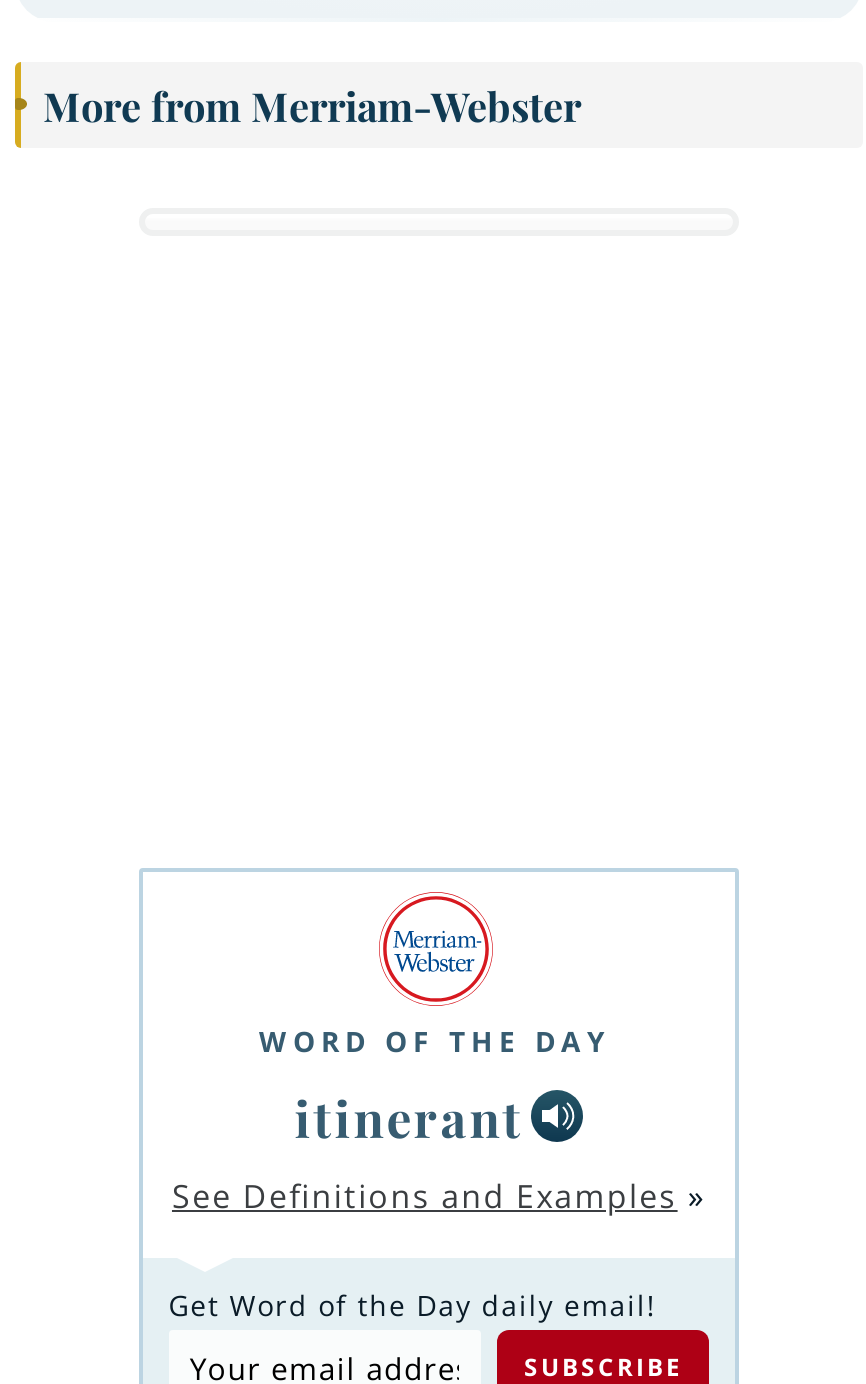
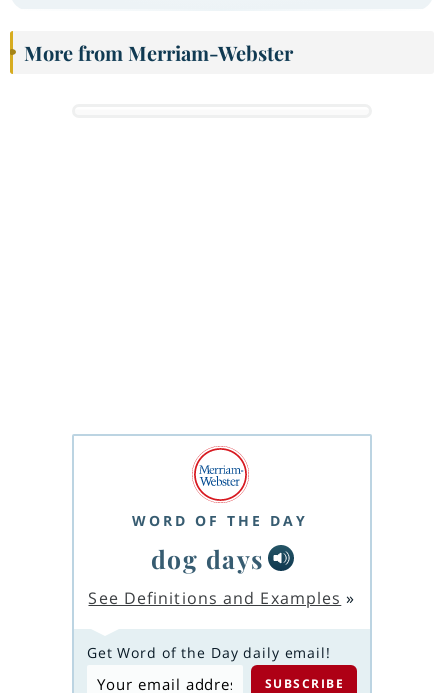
- itinerant
+ dog days
